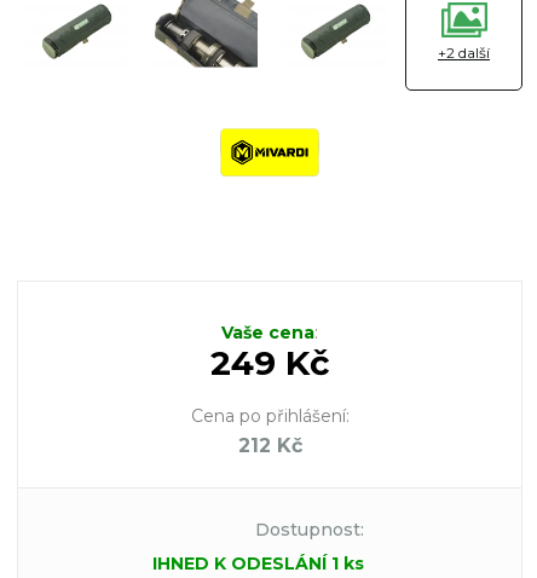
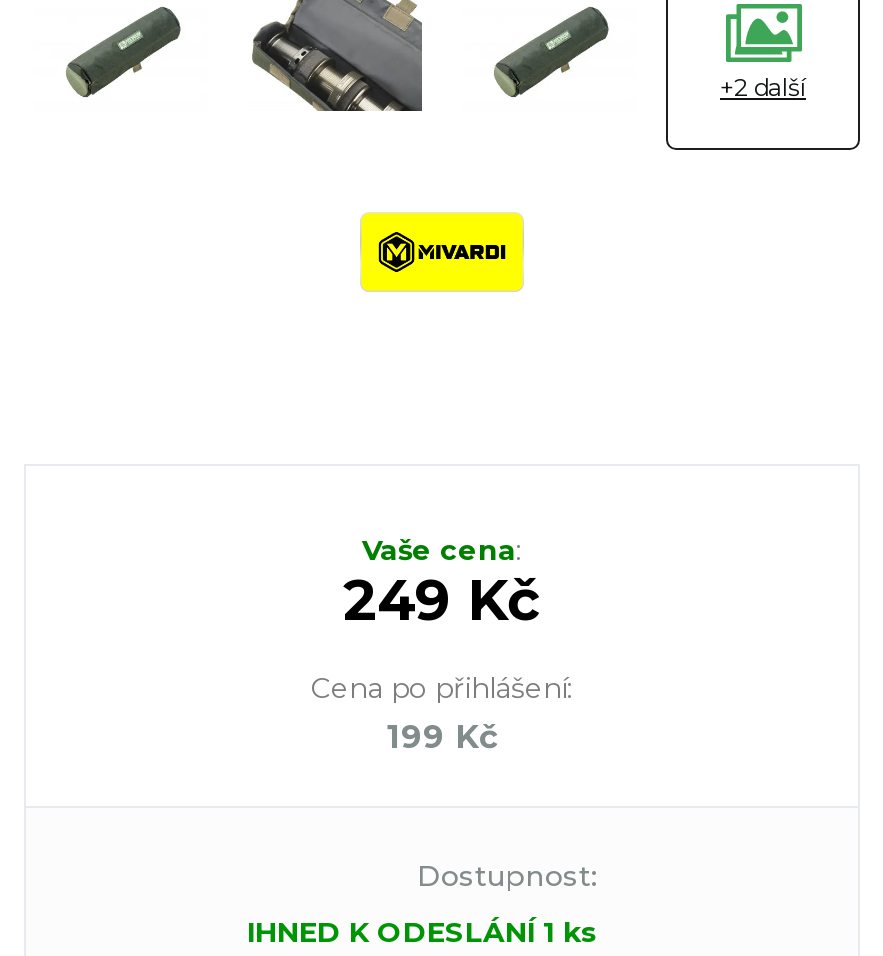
- 212 Kč
+ 199 Kč
